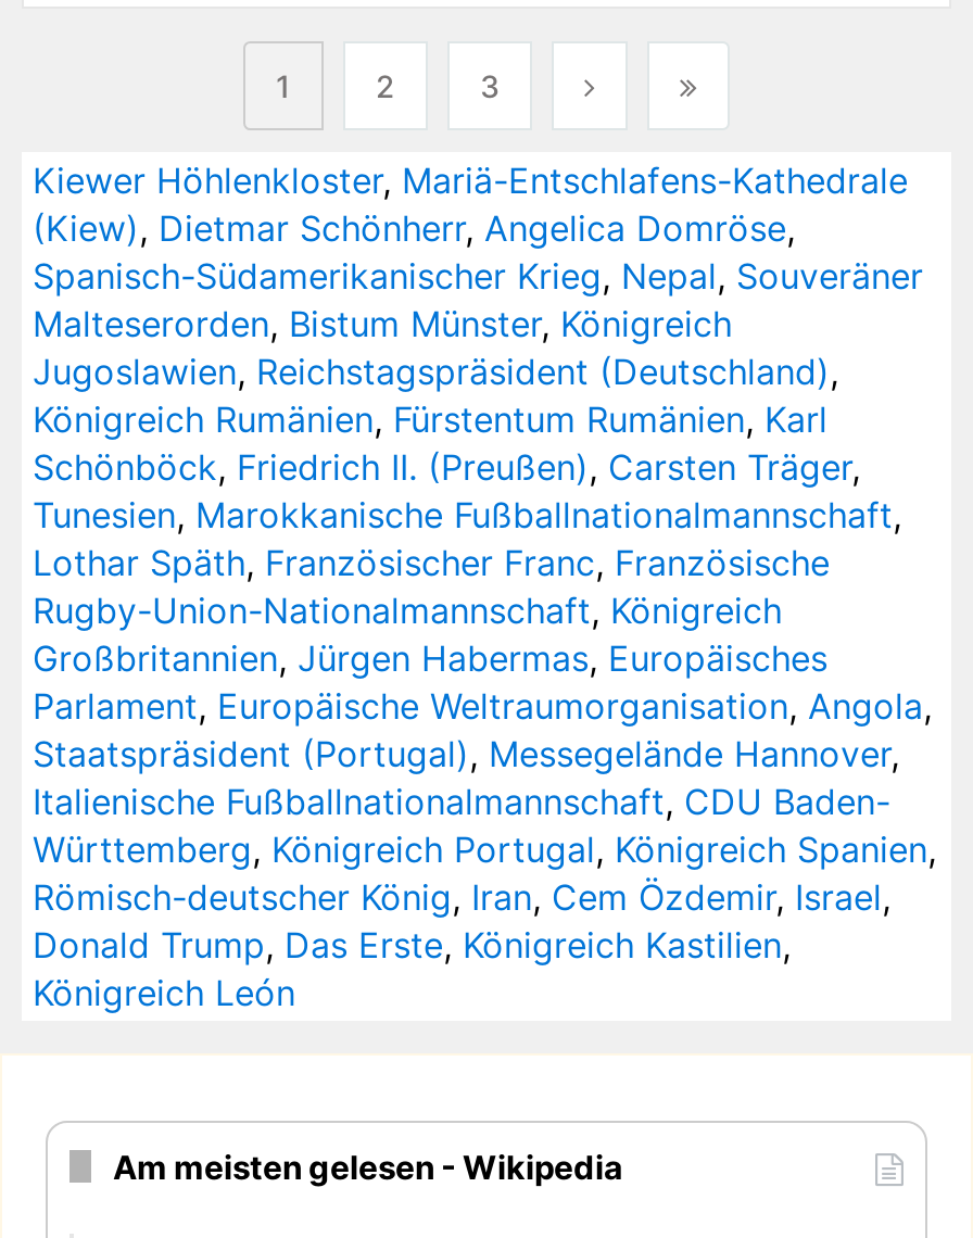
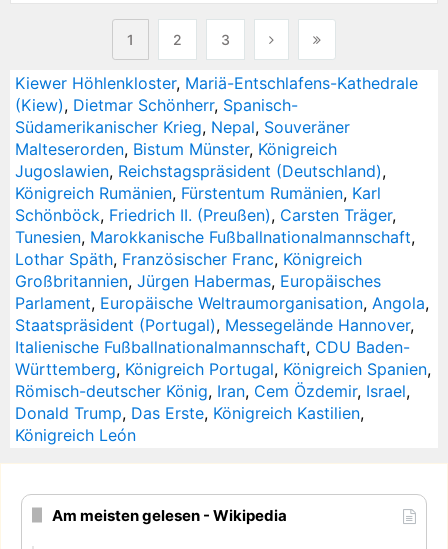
- (Kiew), Dietmar Schönherr, Angelica Domröse,
- Spanisch-Südamerikanischer Krieg, Nepal, Souveräner
+ (Kiew), Dietmar Schönherr, Spanisch-
+ Südamerikanischer Krieg, Nepal, Souveräner

- Lothar Späth, Französischer Franc, Französische
- Rugby-Union-Nationalmannschaft, Königreich
+ Lothar Späth, Französischer Franc, Königreich
